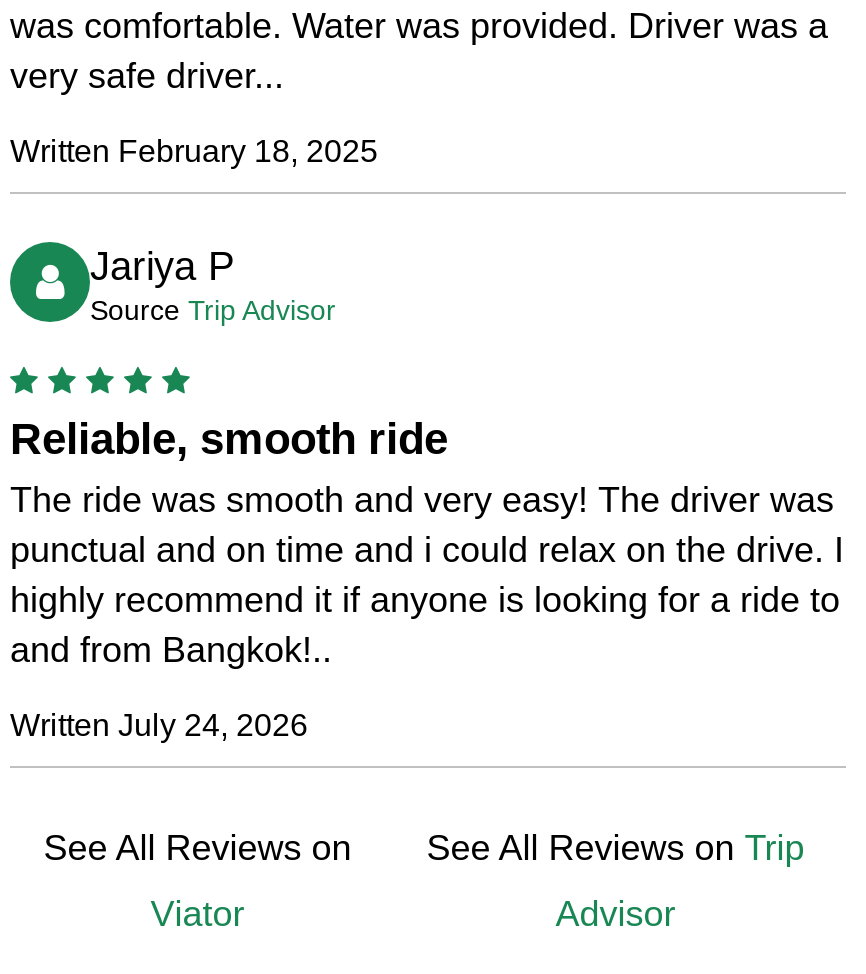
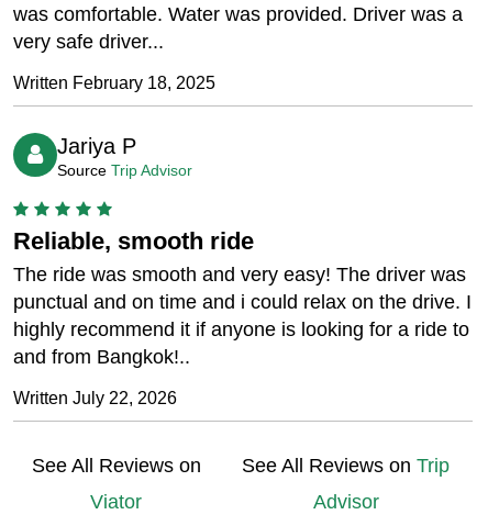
- Written July 24, 2026
+ Written July 22, 2026
